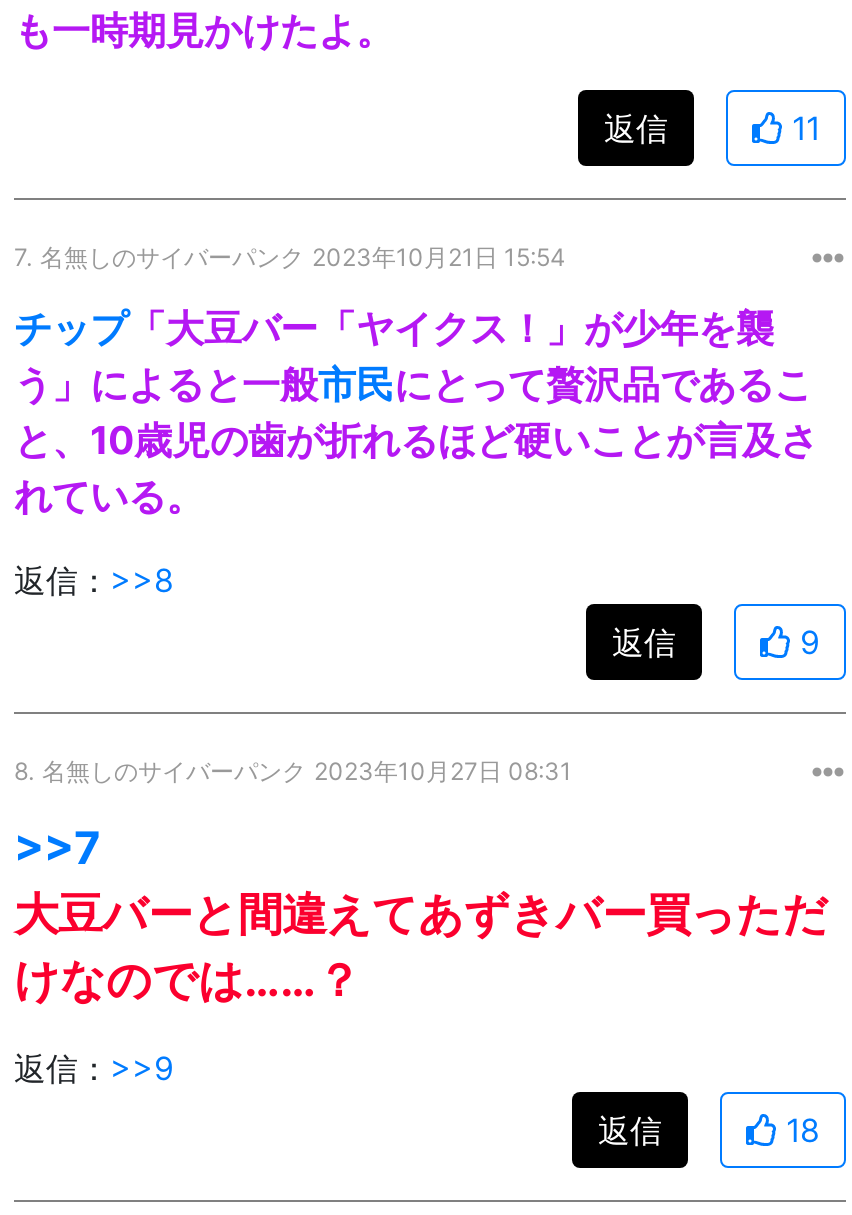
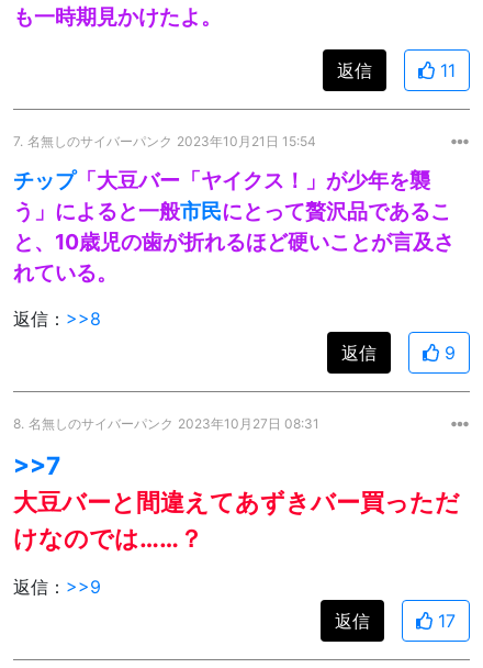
- 18
+ 17
